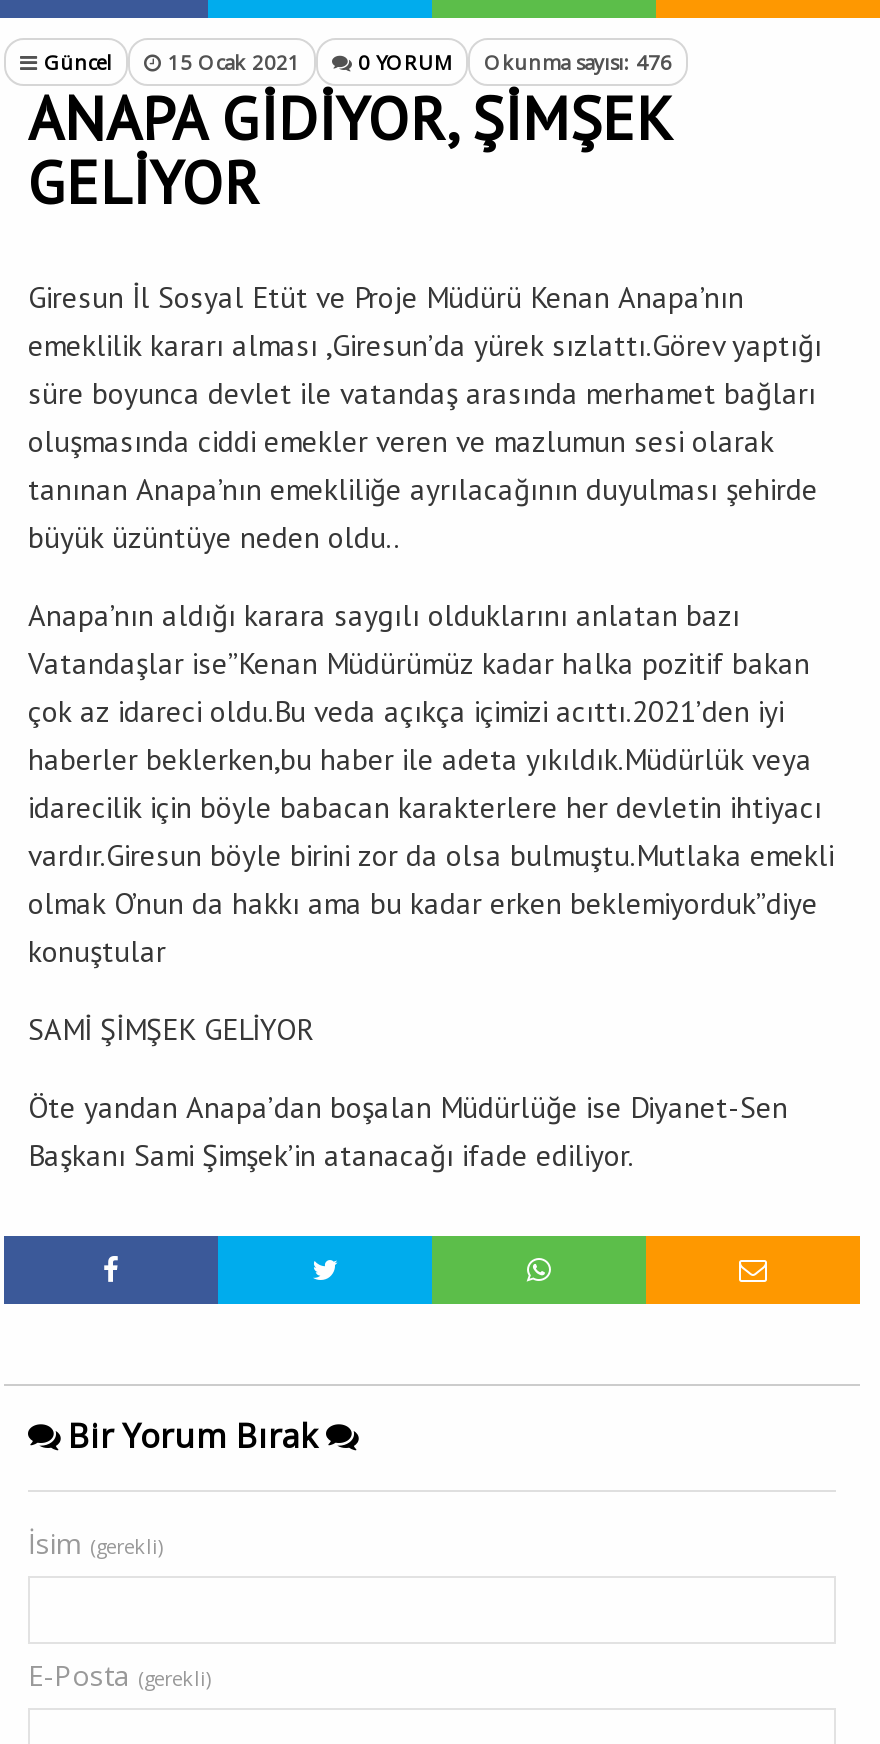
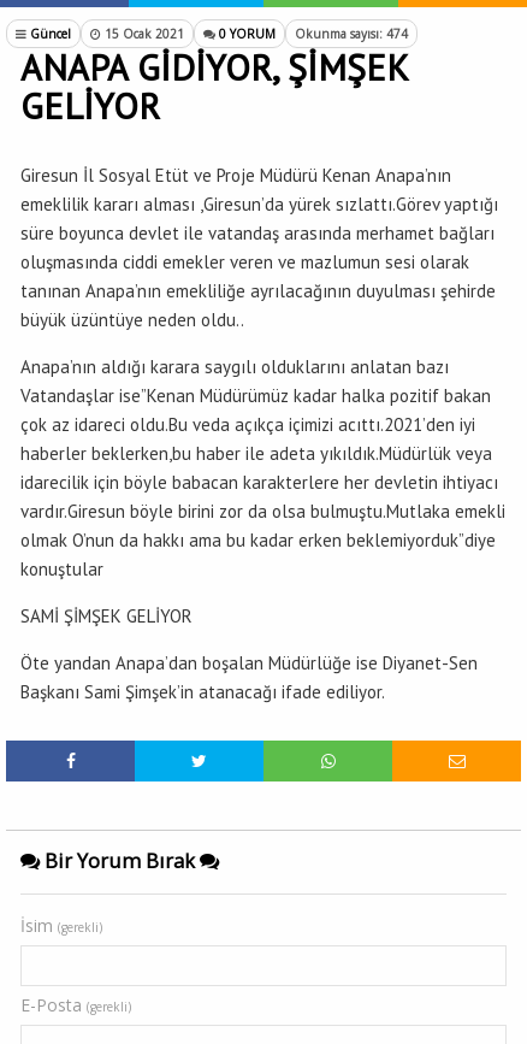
- Okunma sayısı: 476
+ Okunma sayısı: 474
